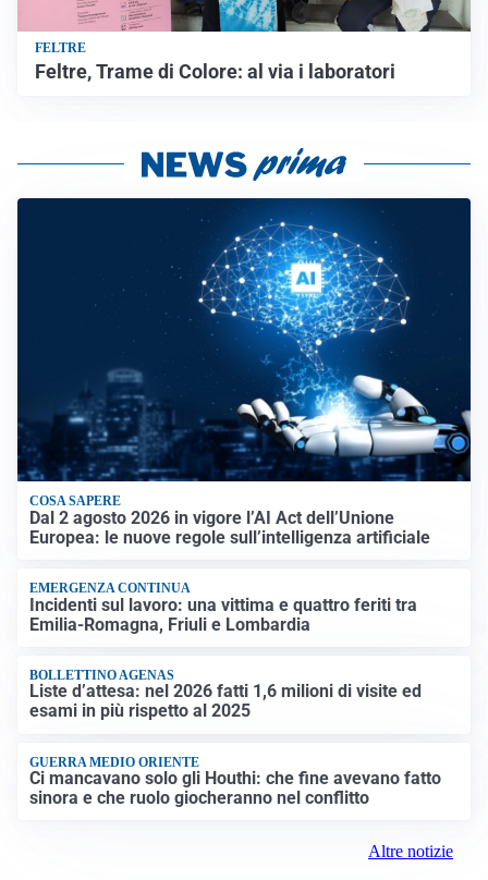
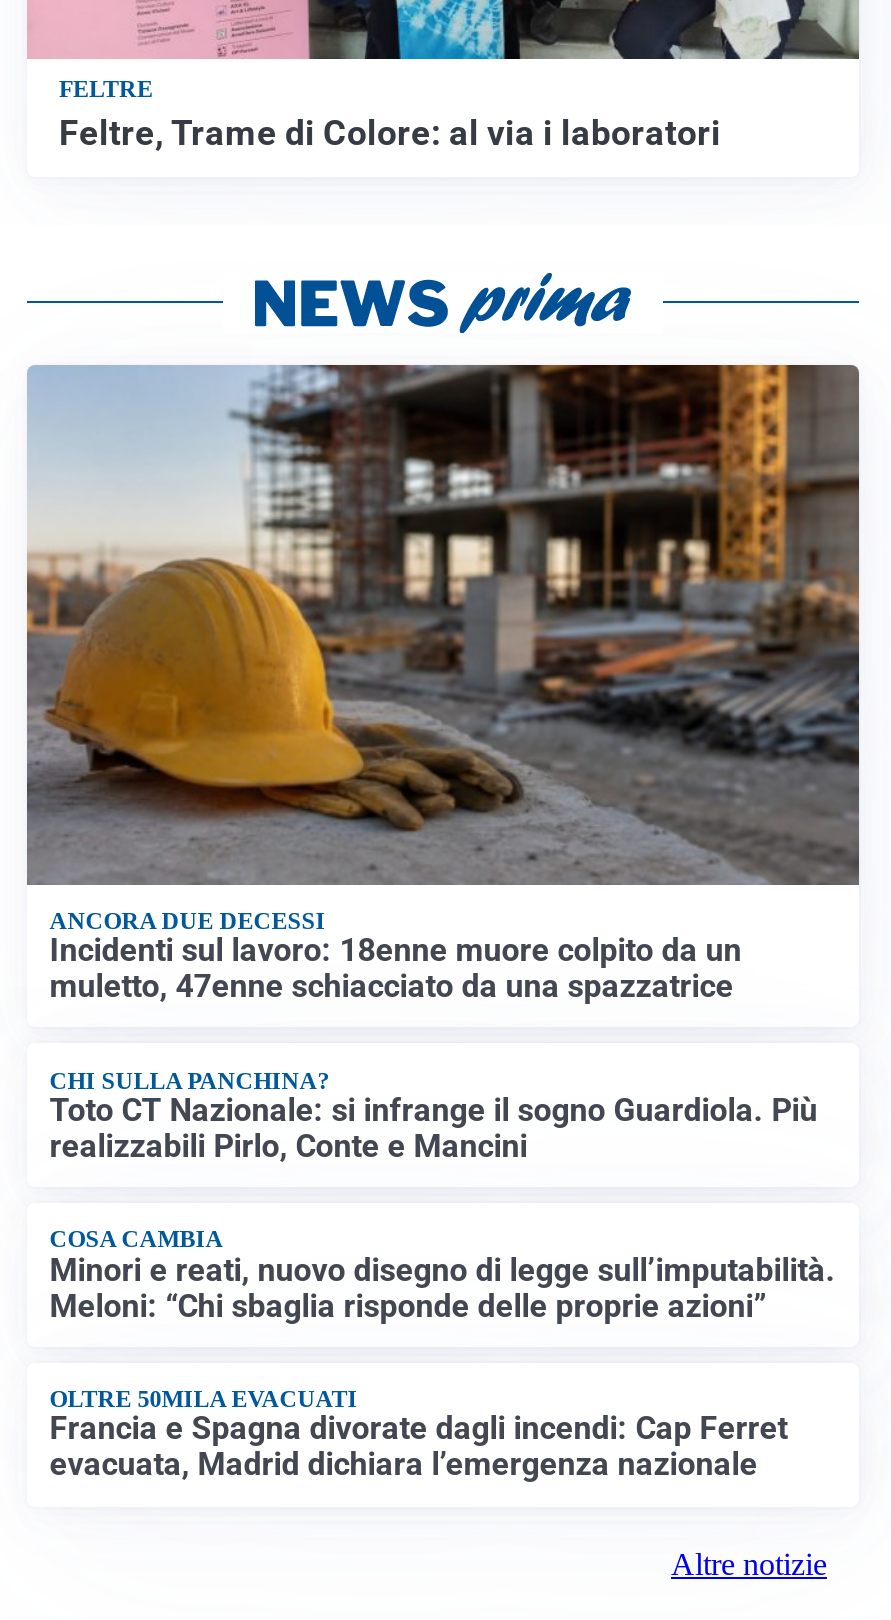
- [image]
- COSA SAPERE
- Dal 2 agosto 2026 in vigore l’AI Act dell’Unione
- Europea: le nuove regole sull’intelligenza artificiale
+ [image]
+ ANCORA DUE DECESSI
+ Incidenti sul lavoro: 18enne muore colpito da un
+ muletto, 47enne schiacciato da una spazzatrice

- EMERGENZA CONTINUA
- Incidenti sul lavoro: una vittima e quattro feriti tra
- Emilia-Romagna, Friuli e Lombardia
+ CHI SULLA PANCHINA?
+ Toto CT Nazionale: si infrange il sogno Guardiola. Più
+ realizzabili Pirlo, Conte e Mancini

- BOLLETTINO AGENAS
- Liste d’attesa: nel 2026 fatti 1,6 milioni di visite ed
- esami in più rispetto al 2025
+ COSA CAMBIA
+ Minori e reati, nuovo disegno di legge sull’imputabilità.
+ Meloni: “Chi sbaglia risponde delle proprie azioni”

- GUERRA MEDIO ORIENTE
- Ci mancavano solo gli Houthi: che fine avevano fatto
- sinora e che ruolo giocheranno nel conflitto
+ OLTRE 50MILA EVACUATI
+ Francia e Spagna divorate dagli incendi: Cap Ferret
+ evacuata, Madrid dichiara l’emergenza nazionale
